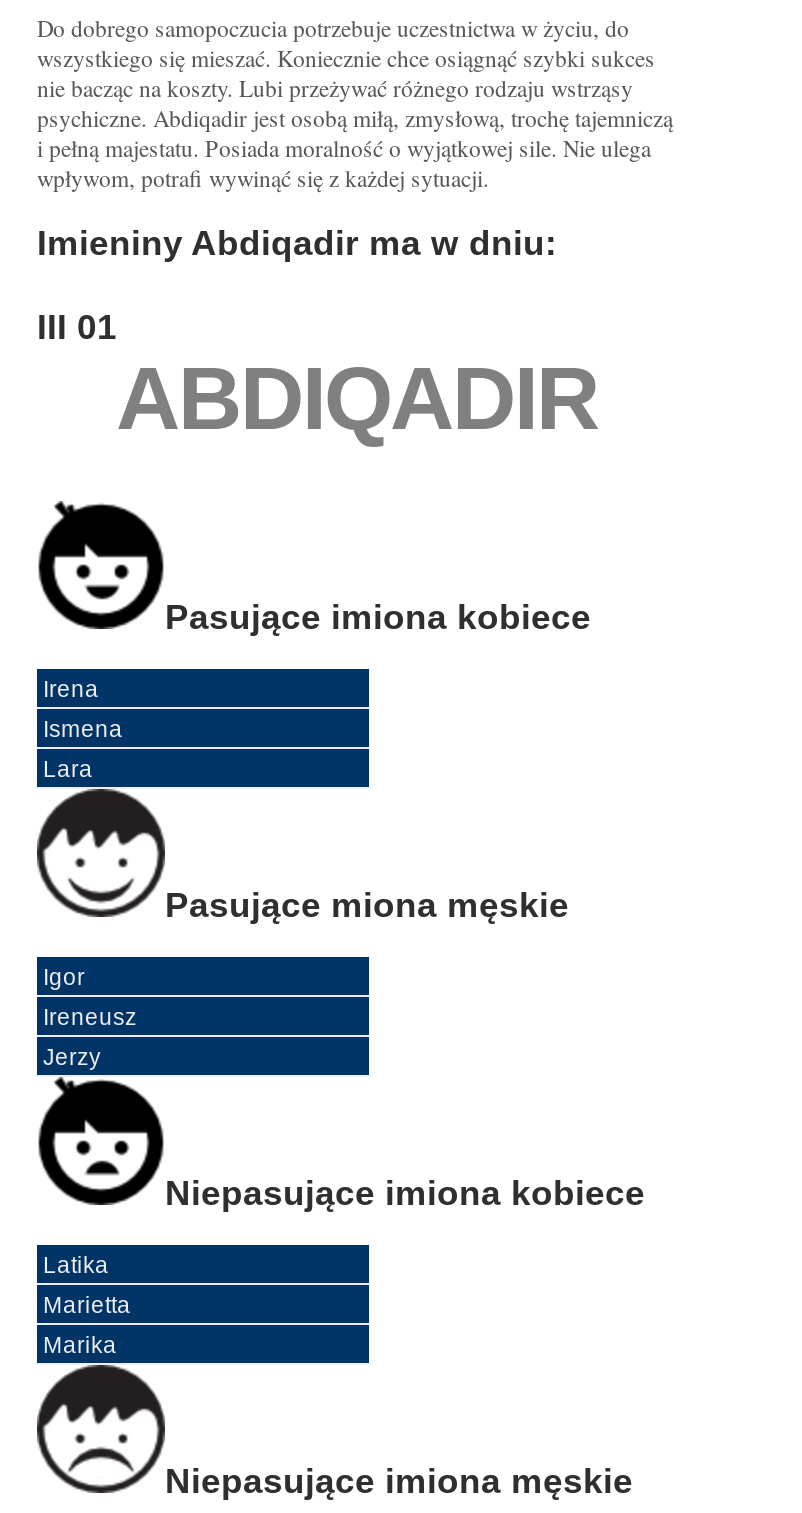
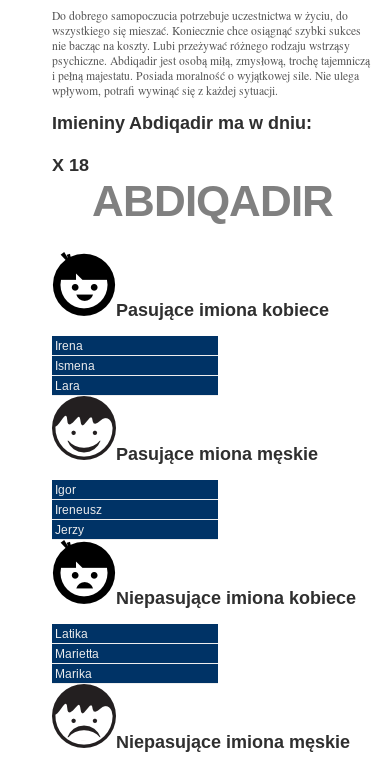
- III 01
+ X 18
